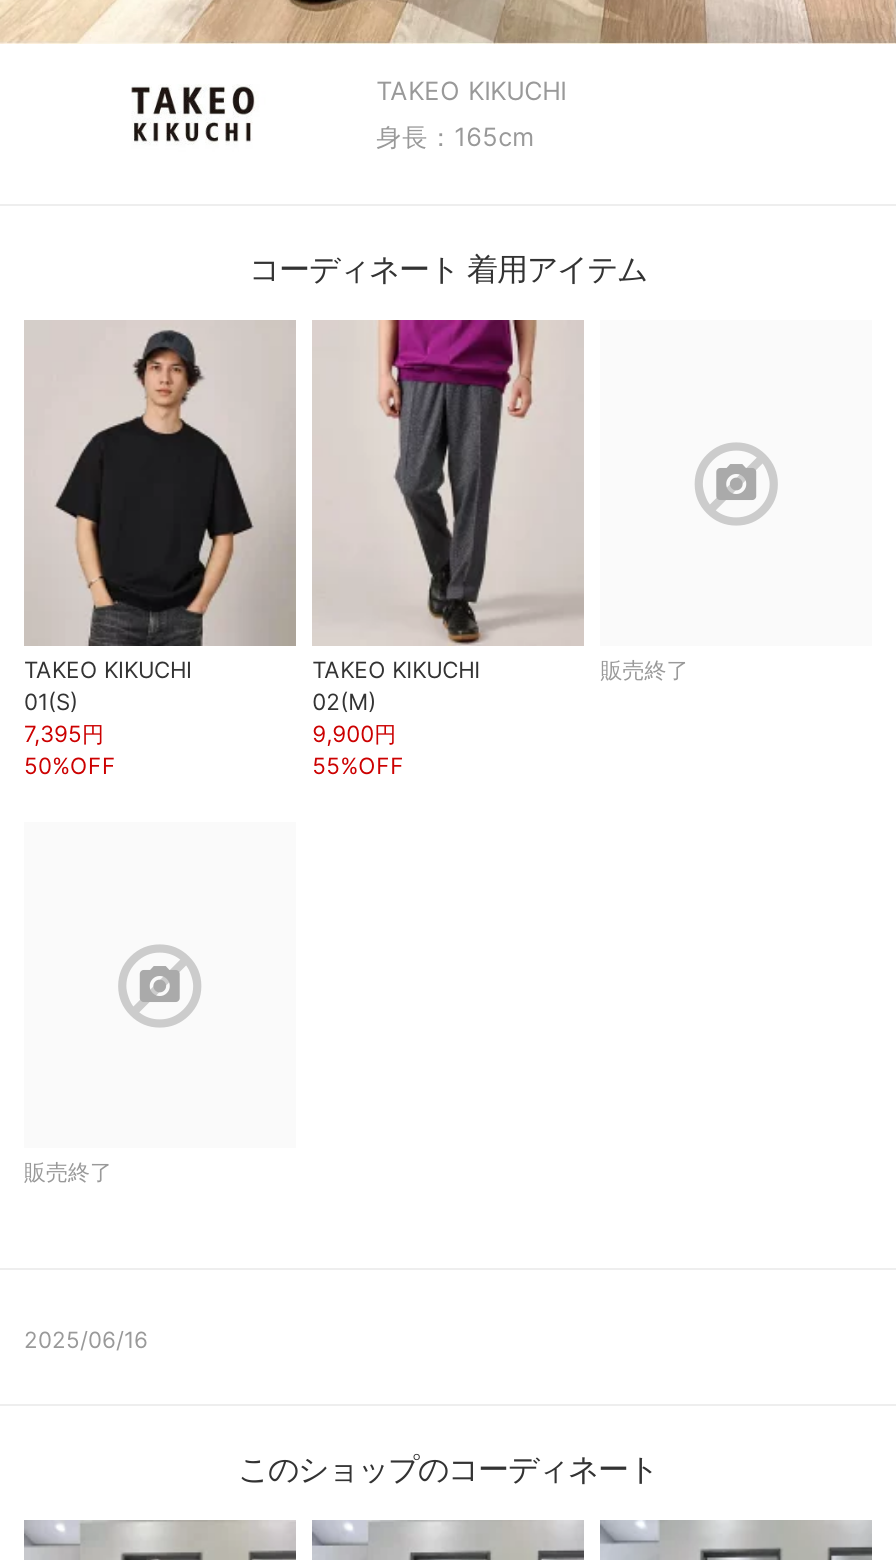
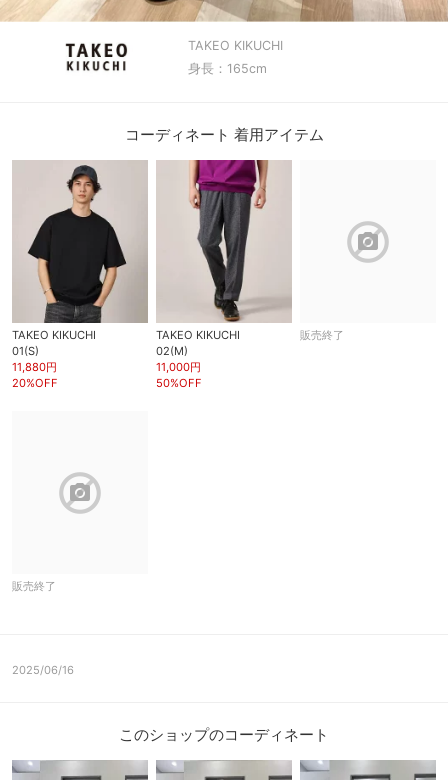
- 7,395円
- 50%OFF
+ 11,880円
+ 20%OFF

- 9,900円
- 55%OFF
+ 11,000円
+ 50%OFF
